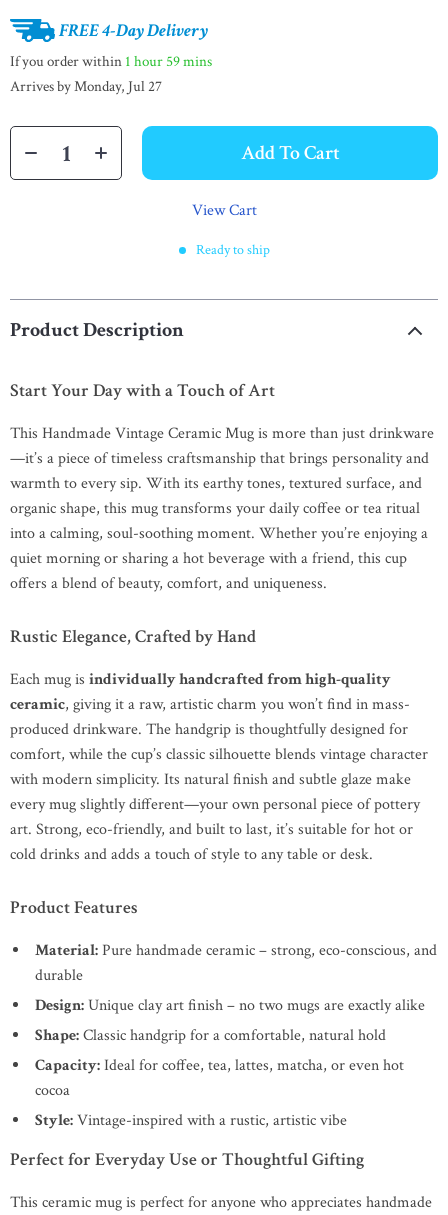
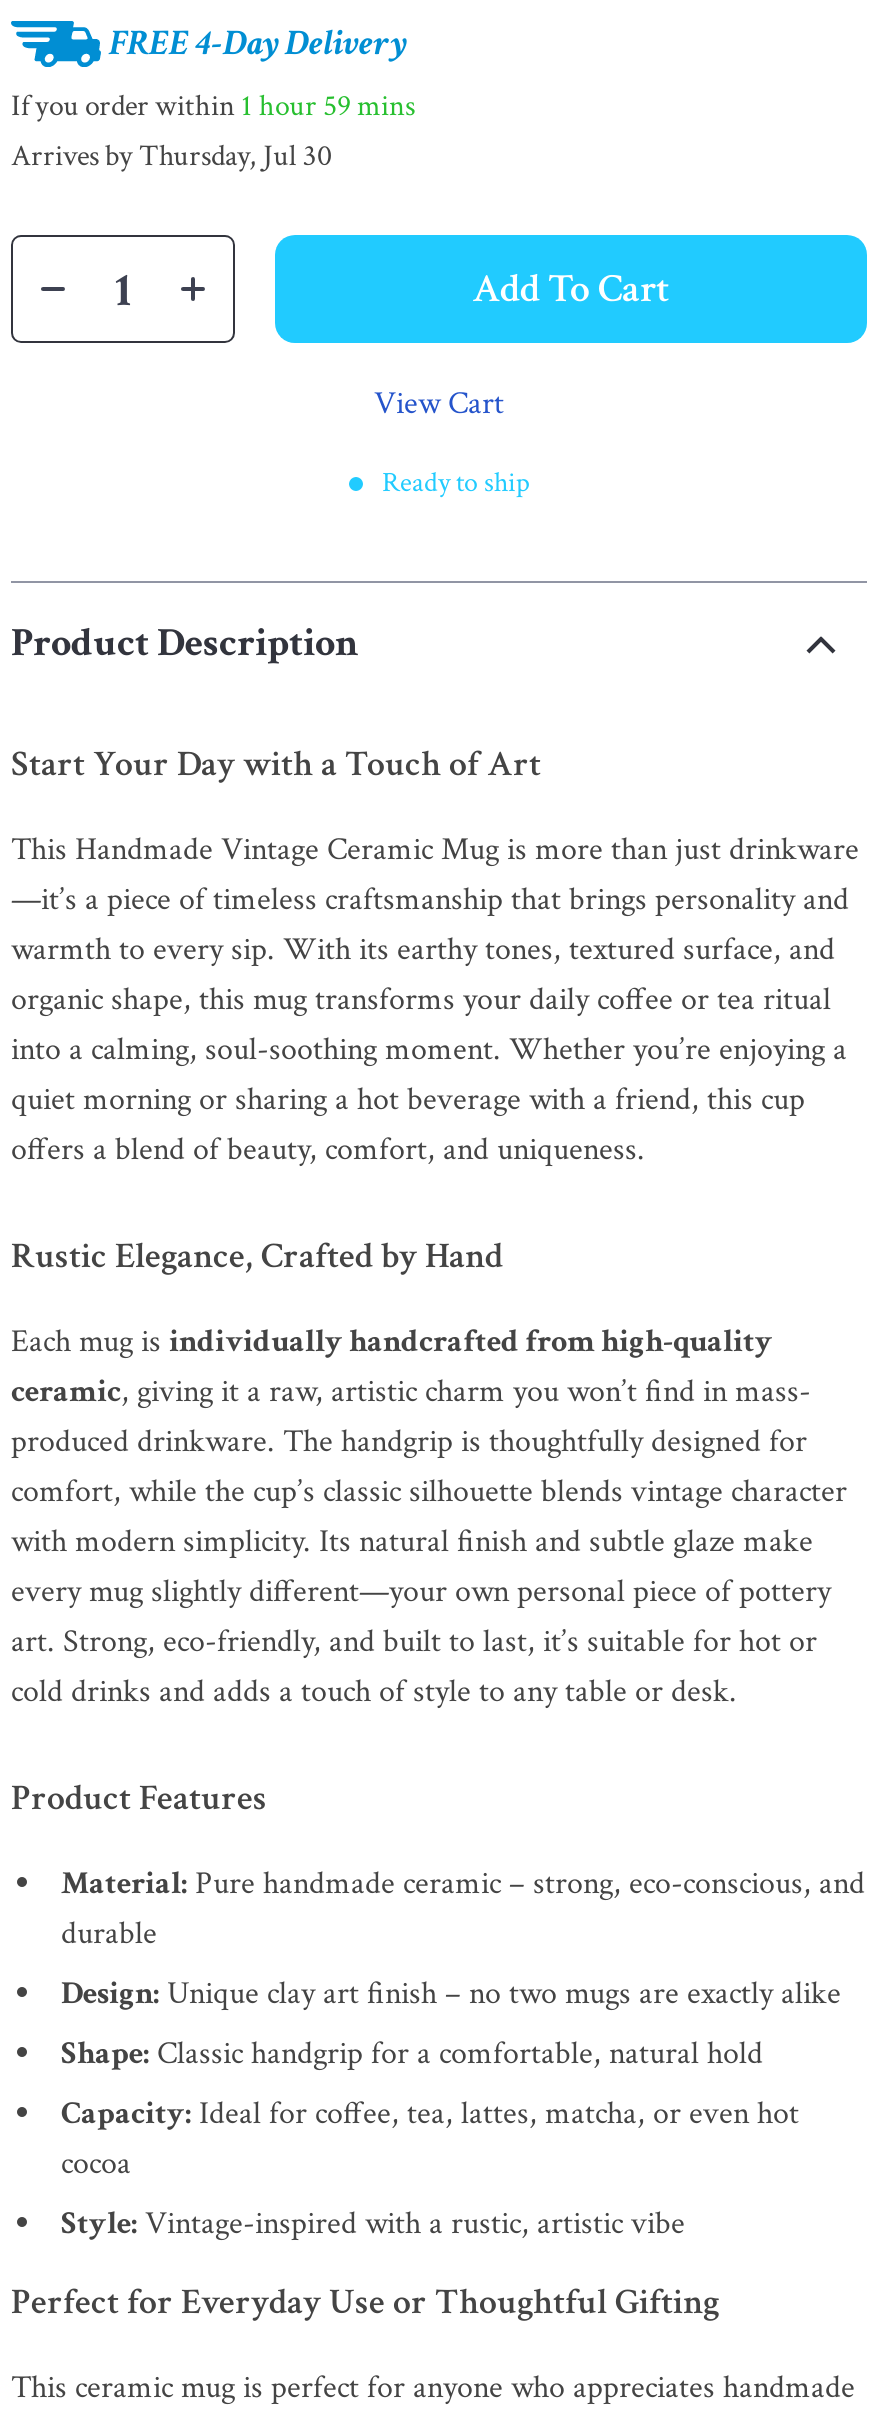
- Arrives by Monday, Jul 27
+ Arrives by Thursday, Jul 30
